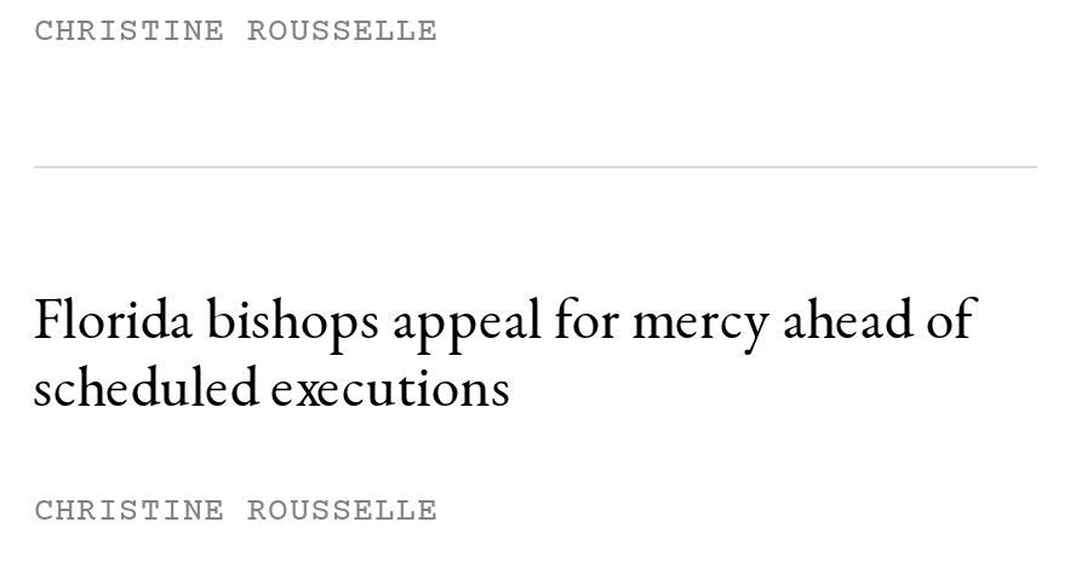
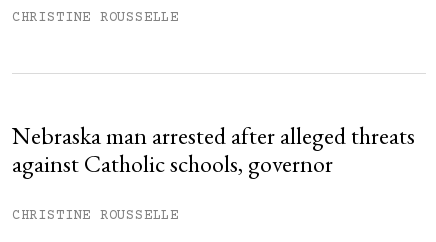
- Florida bishops appeal for mercy ahead of
- scheduled executions
+ Nebraska man arrested after alleged threats
+ against Catholic schools, governor
